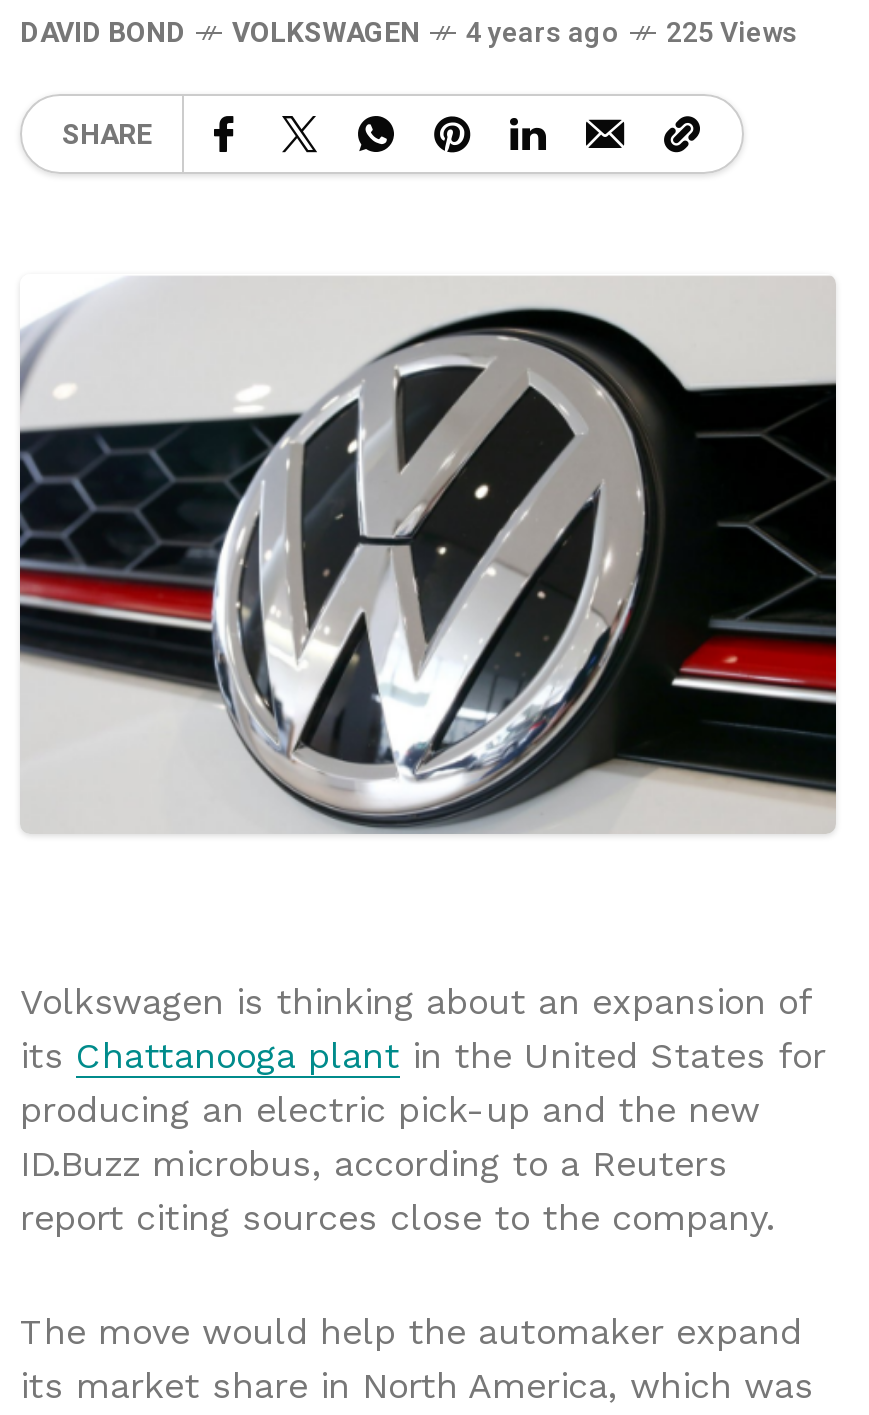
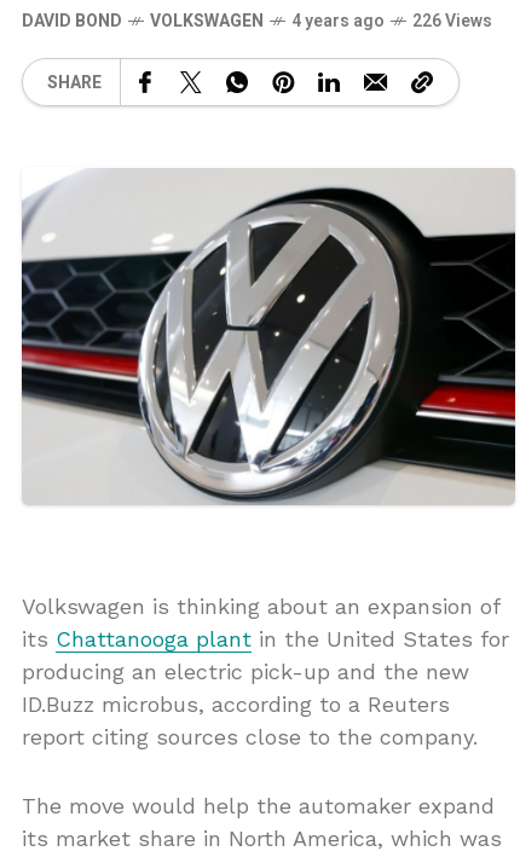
- DAVID BOND VOLKSWAGEN 4 years ago 225 Views
+ DAVID BOND VOLKSWAGEN 4 years ago 226 Views
